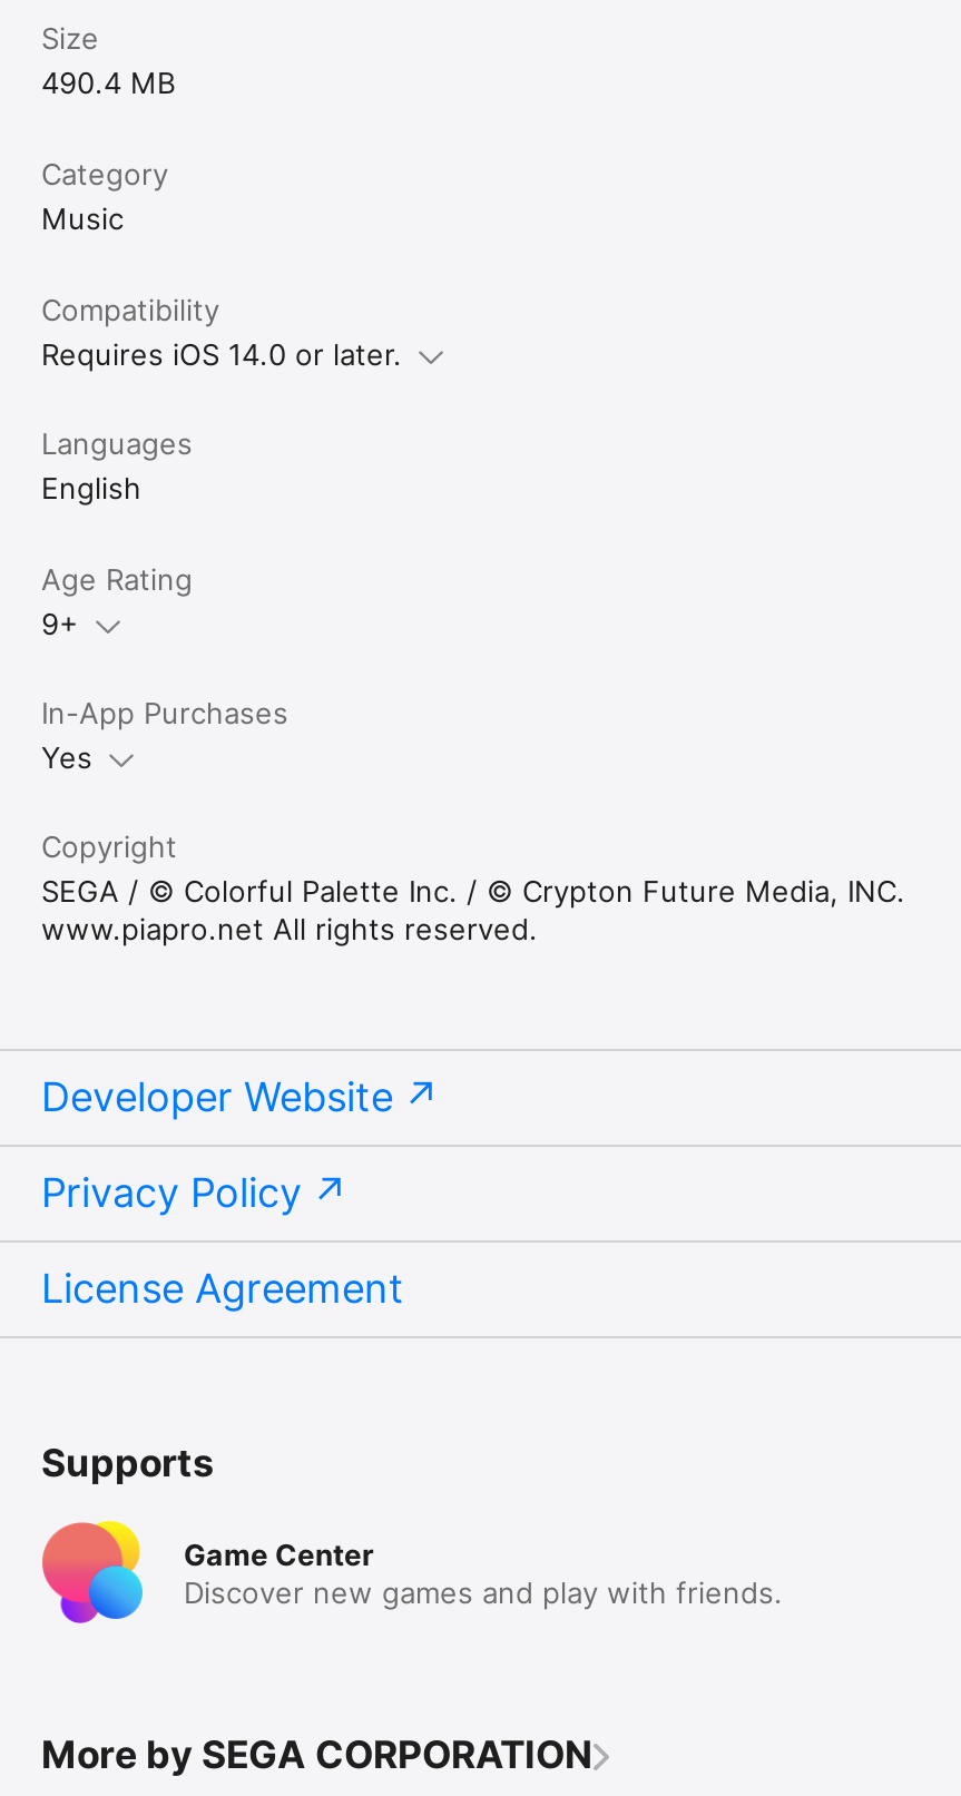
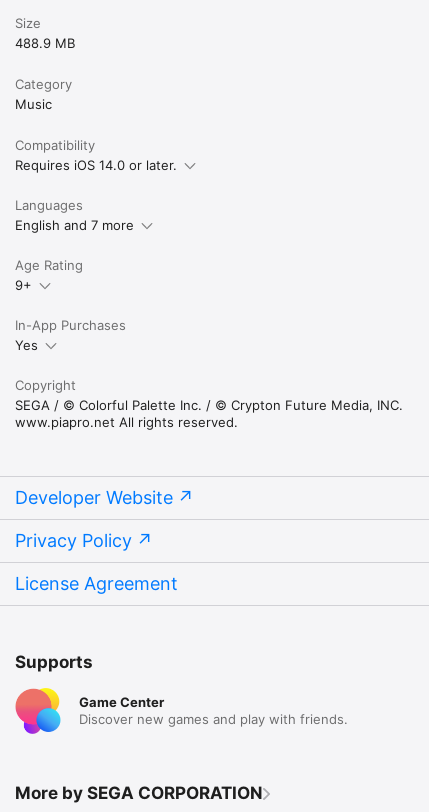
- 490.4 MB
+ 488.9 MB

- English
+ English and 7 more
